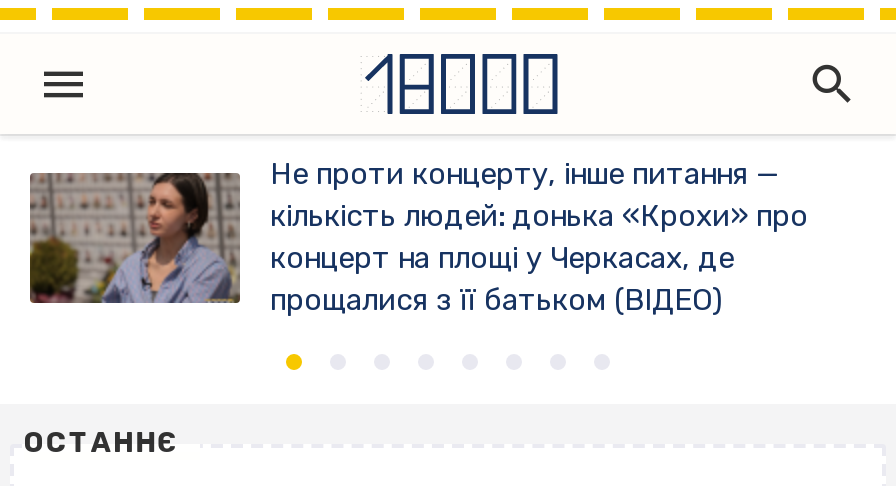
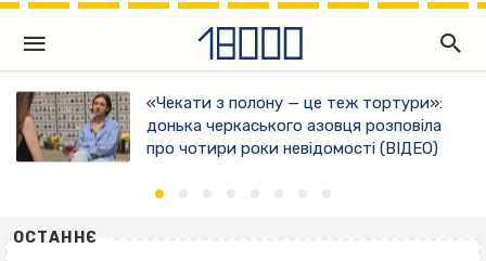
- [image]
- Не проти концерту, інше питання —
- кількість людей: донька «Крохи» про
- концерт на площі у Черкасах, де
- прощалися з її батьком (ВІДЕО)
+ [image]
+ «Чекати з полону — це теж тортури»:
+ донька черкаського азовця розповіла
+ про чотири роки невідомості (ВІДЕО)
